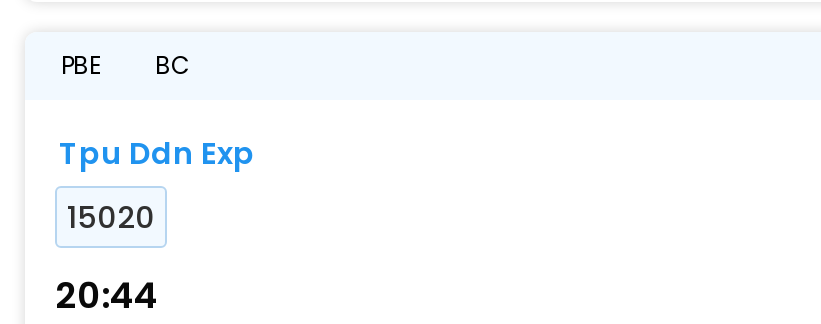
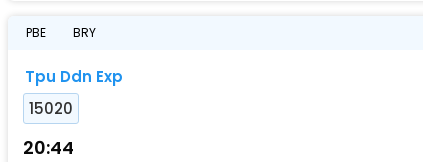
- BC
+ BRY
